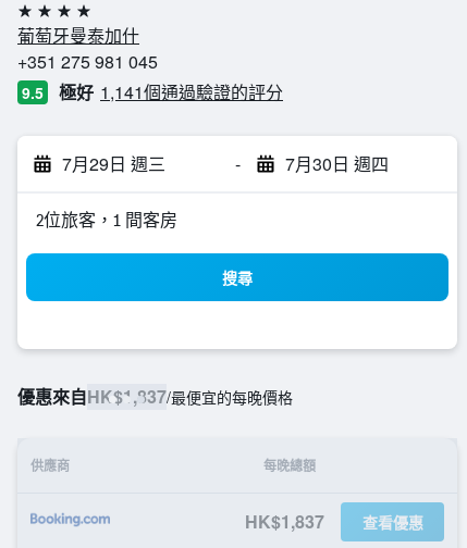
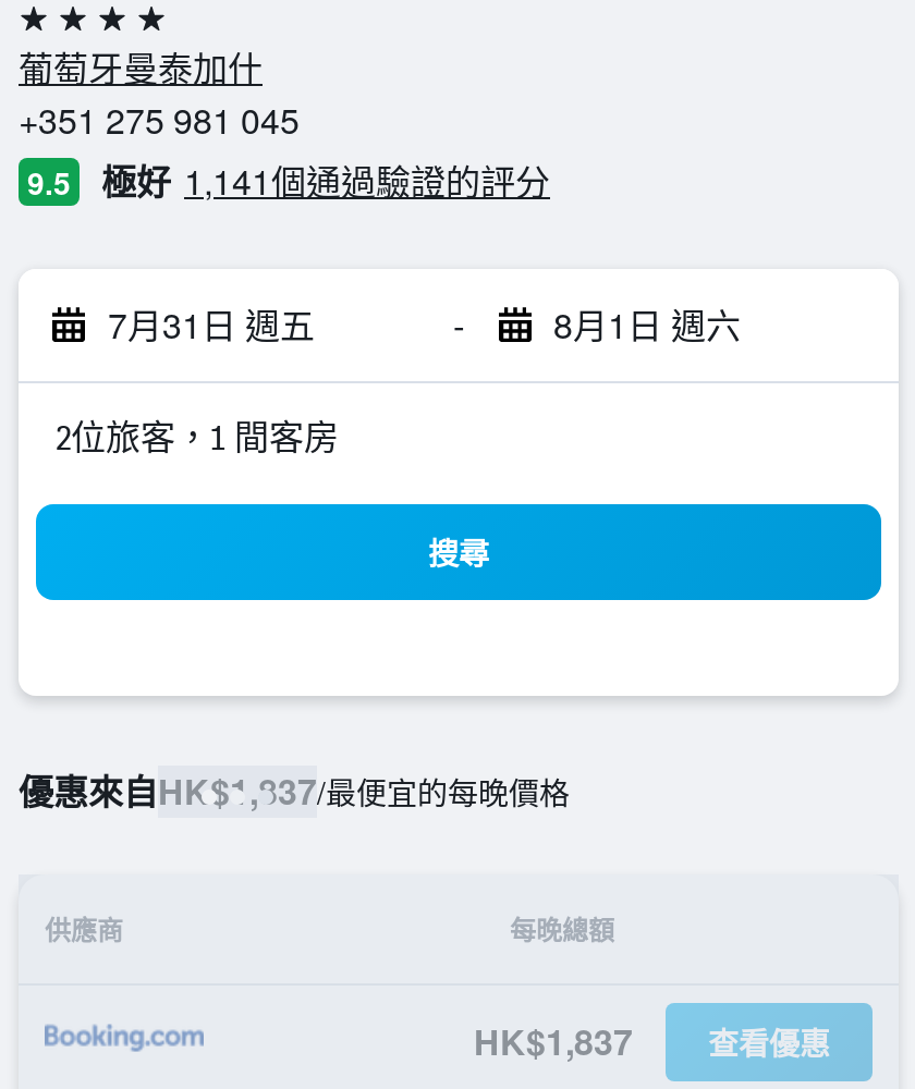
- 7月29日 週三
+ 7月31日 週五

- 7月30日 週四
+ 8月1日 週六
